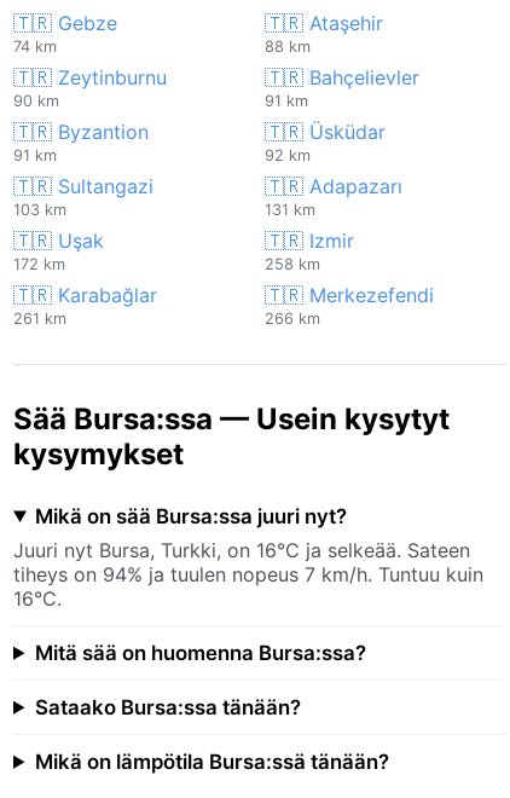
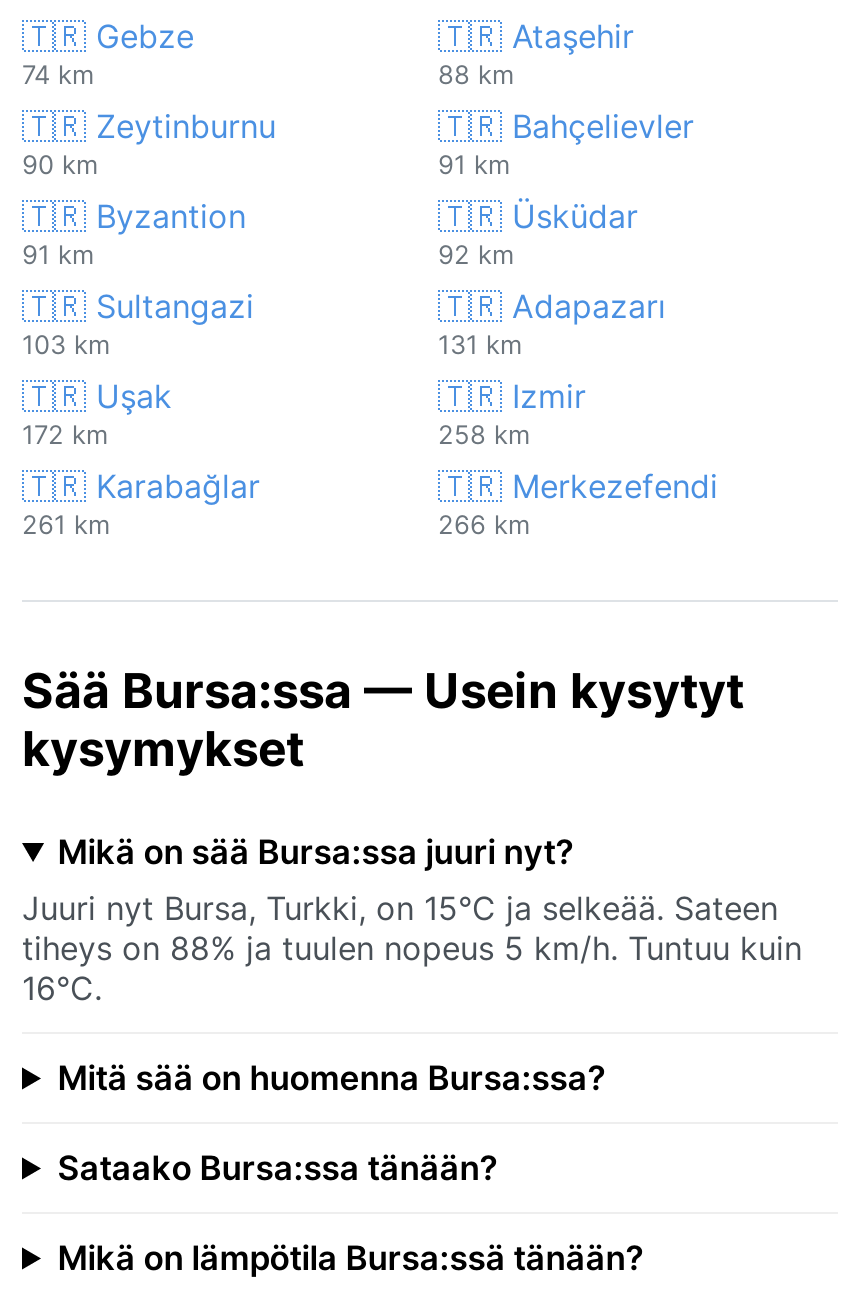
- Juuri nyt Bursa, Turkki, on 16°C ja selkeää. Sateen
+ Juuri nyt Bursa, Turkki, on 15°C ja selkeää. Sateen

- tiheys on 94% ja tuulen nopeus 7 km/h. Tuntuu kuin
+ tiheys on 88% ja tuulen nopeus 5 km/h. Tuntuu kuin
